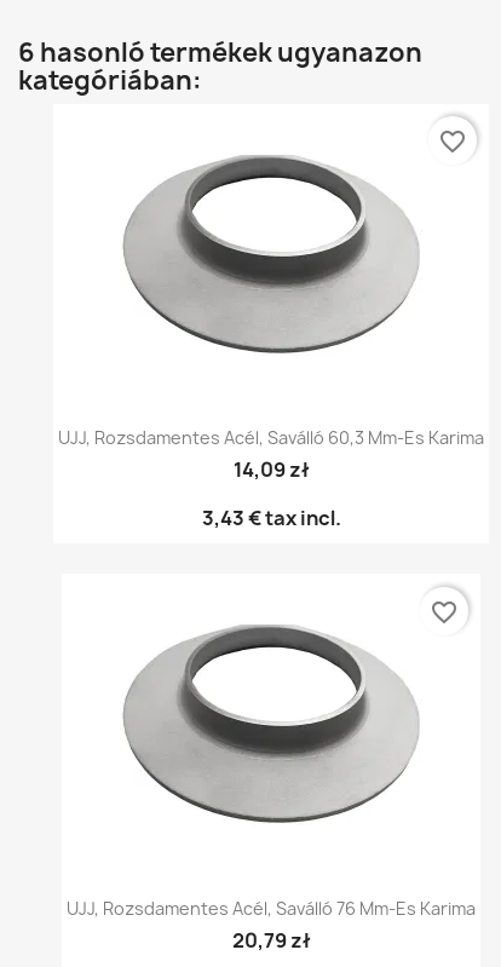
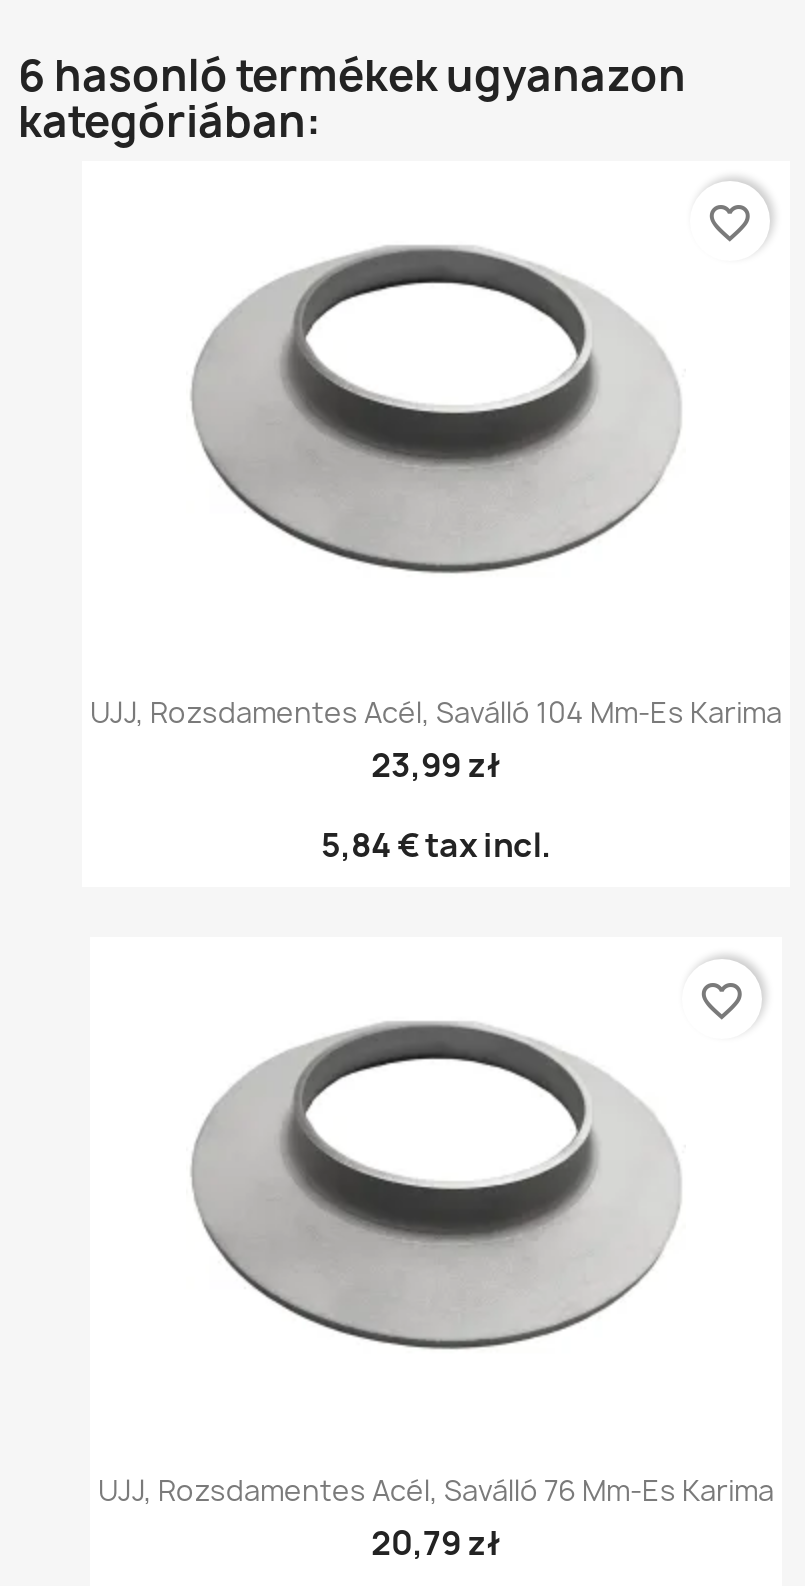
- UJJ, Rozsdamentes Acél, Saválló 60,3 Mm-Es Karima
+ UJJ, Rozsdamentes Acél, Saválló 104 Mm-Es Karima

- 14,09 zł
+ 23,99 zł

- 3,43 €tax incl.
+ 5,84 €tax incl.
